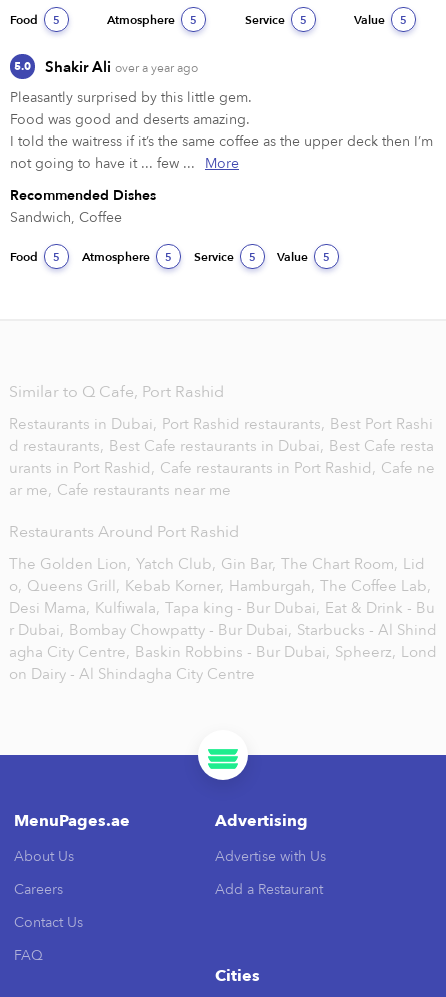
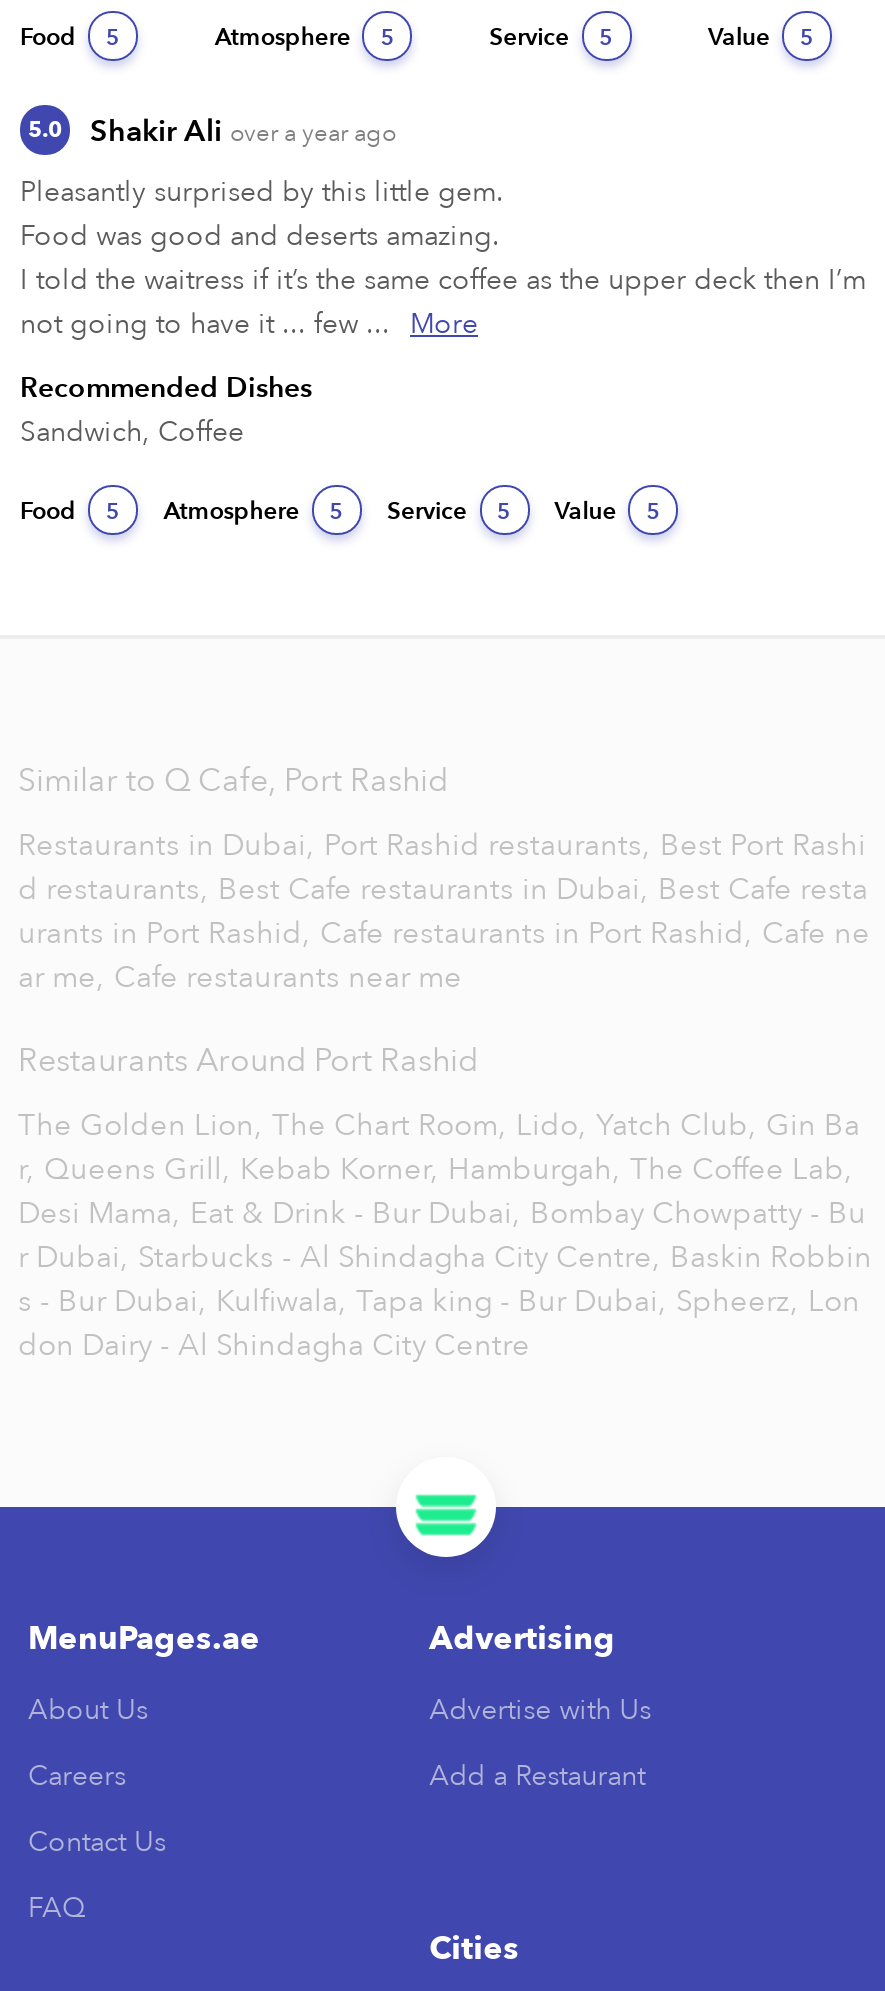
- The Golden Lion, Yatch Club, Gin Bar, The Chart Room, Lid
- o, Queens Grill, Kebab Korner, Hamburgah, The Coffee Lab,
- Desi Mama, Kulfiwala, Tapa king - Bur Dubai, Eat & Drink - Bu
- r Dubai, Bombay Chowpatty - Bur Dubai, Starbucks - Al Shind
- agha City Centre, Baskin Robbins - Bur Dubai, Spheerz, Lond
- on Dairy - Al Shindagha City Centre
+ The Golden Lion, The Chart Room, Lido, Yatch Club, Gin Ba
+ r, Queens Grill, Kebab Korner, Hamburgah, The Coffee Lab,
+ Desi Mama, Eat & Drink - Bur Dubai, Bombay Chowpatty - Bu
+ r Dubai, Starbucks - Al Shindagha City Centre, Baskin Robbin
+ s - Bur Dubai, Kulfiwala, Tapa king - Bur Dubai, Spheerz, Lon
+ don Dairy - Al Shindagha City Centre
